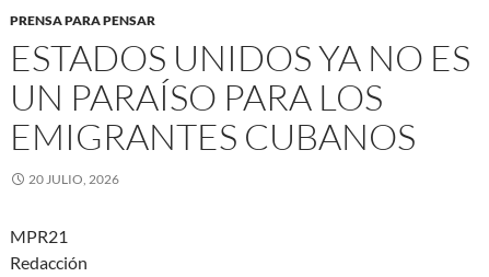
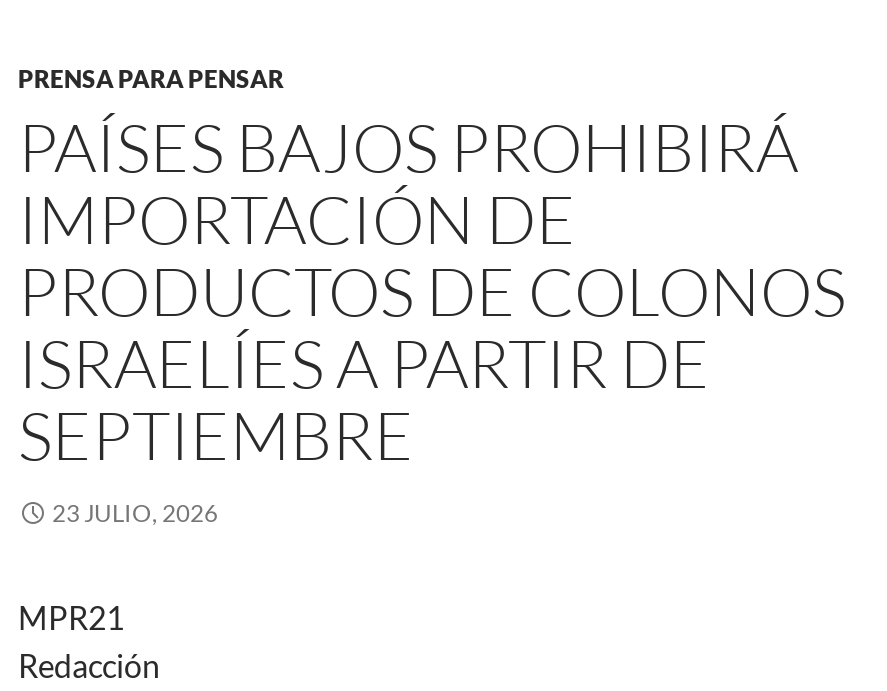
- ESTADOS UNIDOS YA NO ES
- UN PARAÍSO PARA LOS
- EMIGRANTES CUBANOS
- 20 JULIO, 2026
+ PAÍSES BAJOS PROHIBIRÁ
+ IMPORTACIÓN DE
+ PRODUCTOS DE COLONOS
+ ISRAELÍES A PARTIR DE
+ SEPTIEMBRE
+ 23 JULIO, 2026
